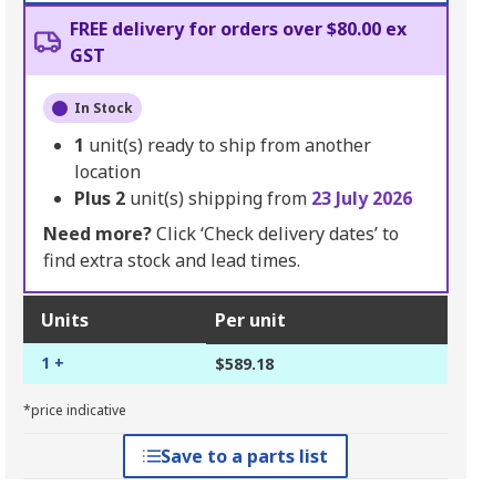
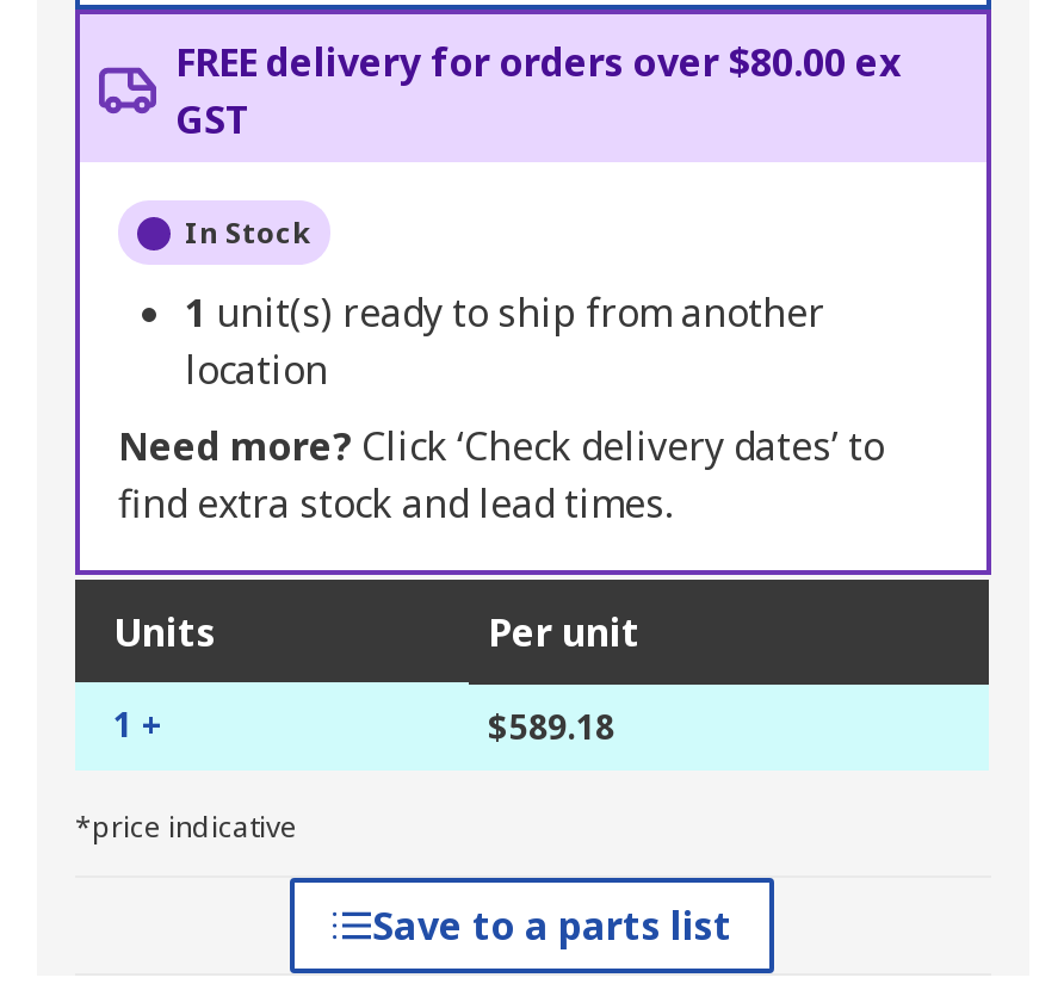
- Plus 2 unit(s) shipping from 23 July 2026
